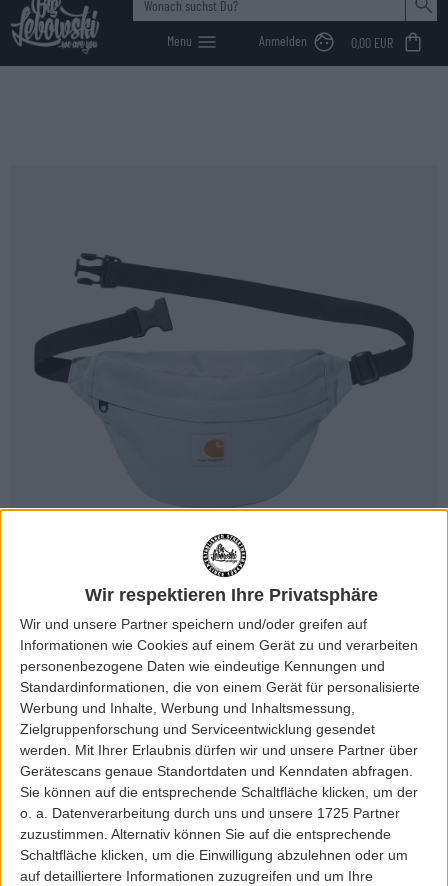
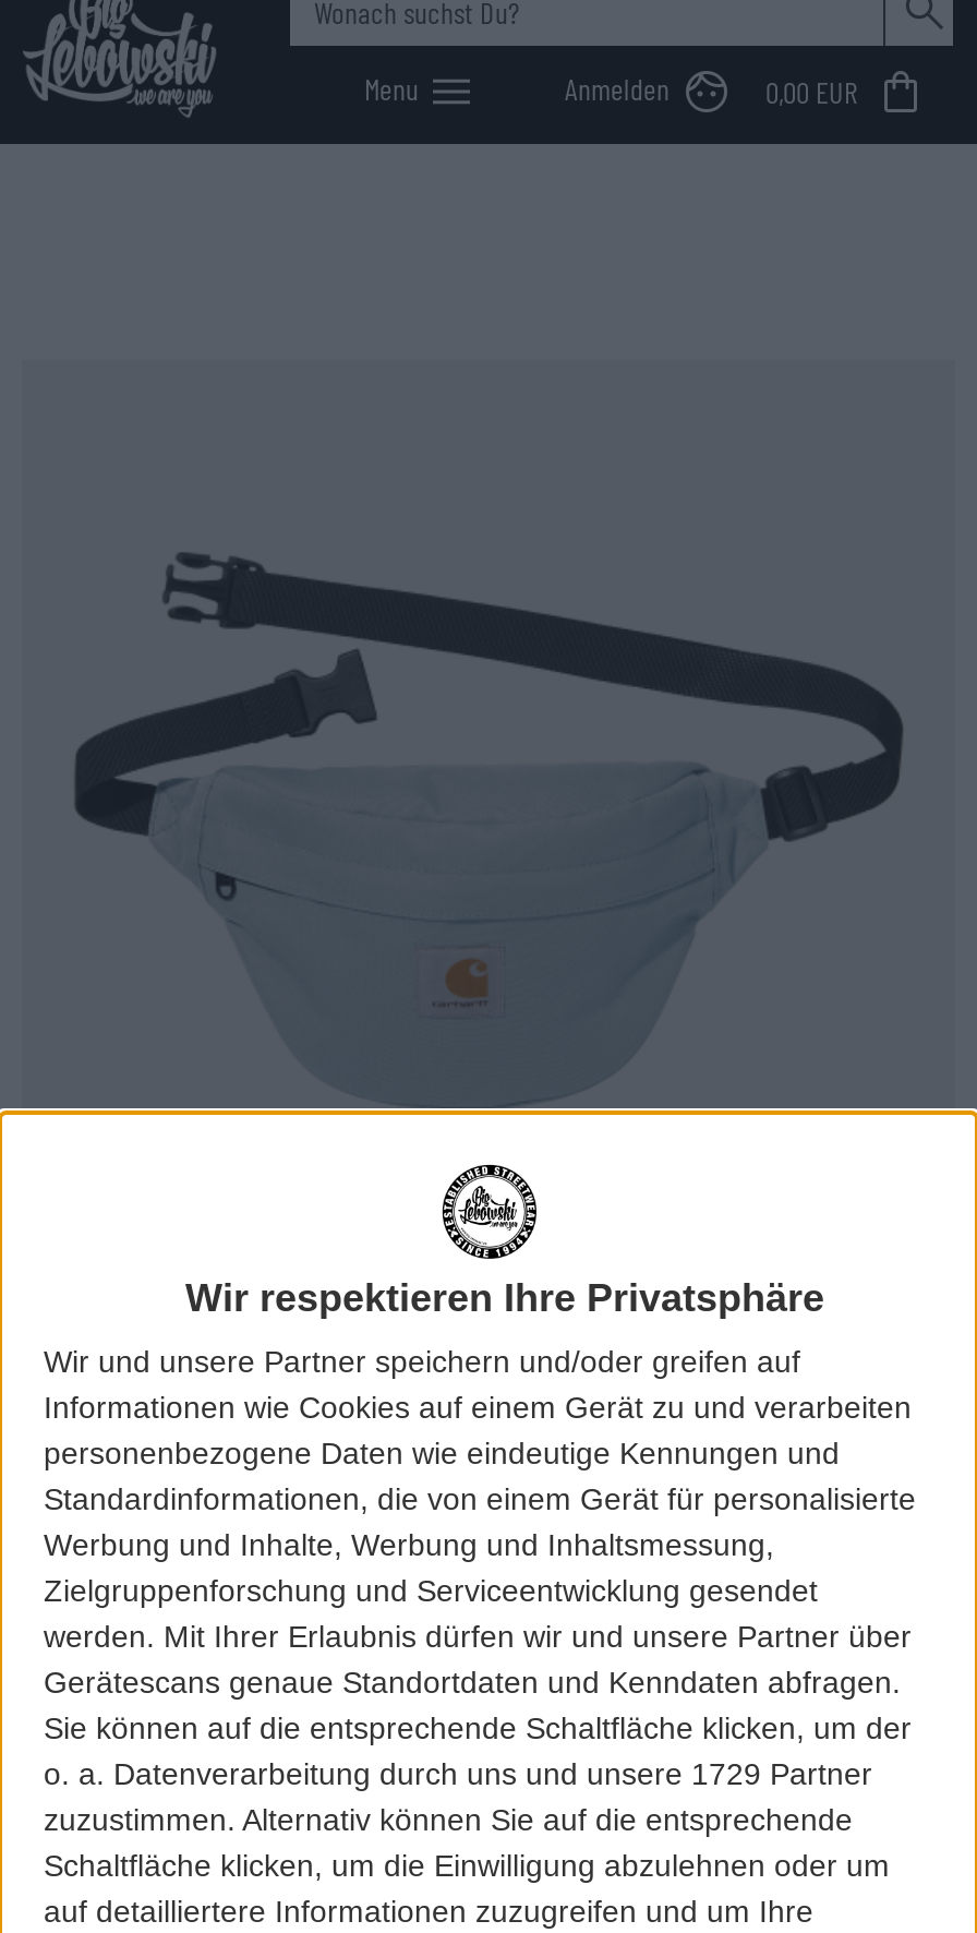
- o. a. Datenverarbeitung durch uns und unsere 1725 Partner
+ o. a. Datenverarbeitung durch uns und unsere 1729 Partner
